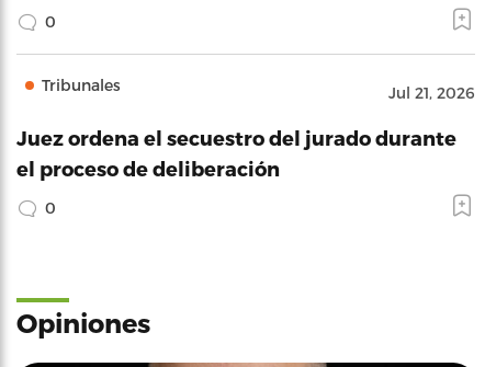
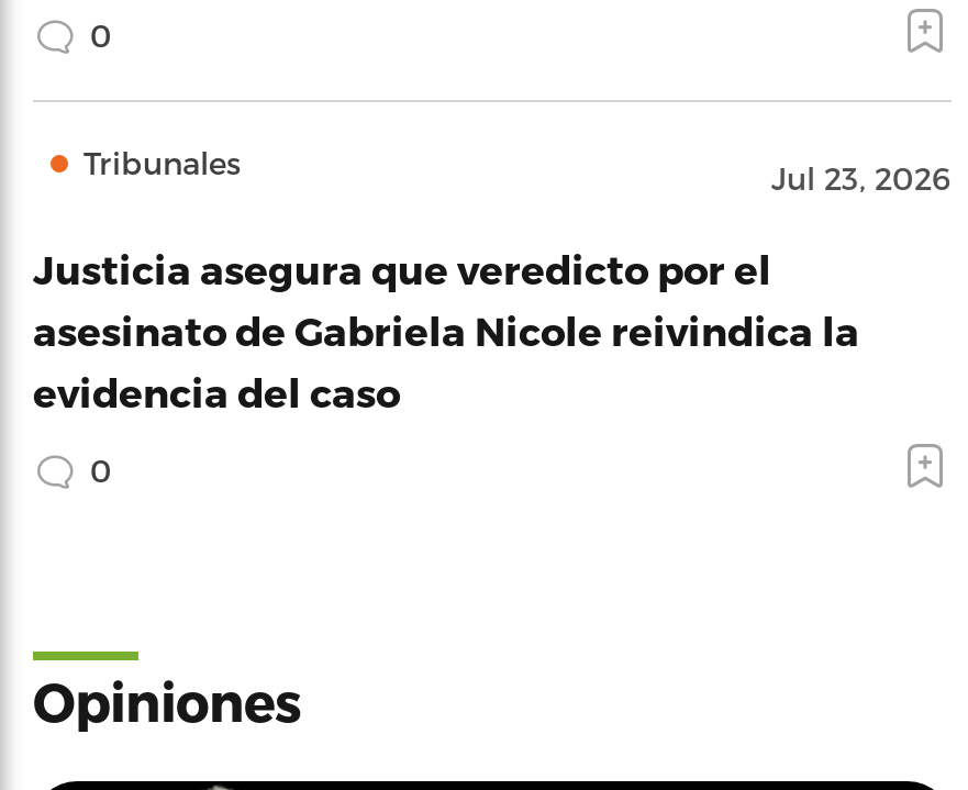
- Jul 21, 2026
+ Jul 23, 2026

- Juez ordena el secuestro del jurado durante
- el proceso de deliberación
+ Justicia asegura que veredicto por el
+ asesinato de Gabriela Nicole reivindica la
+ evidencia del caso
